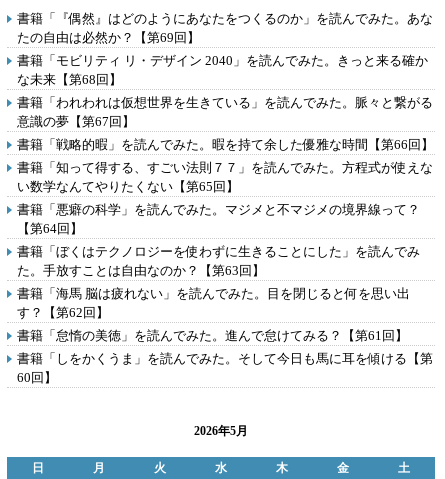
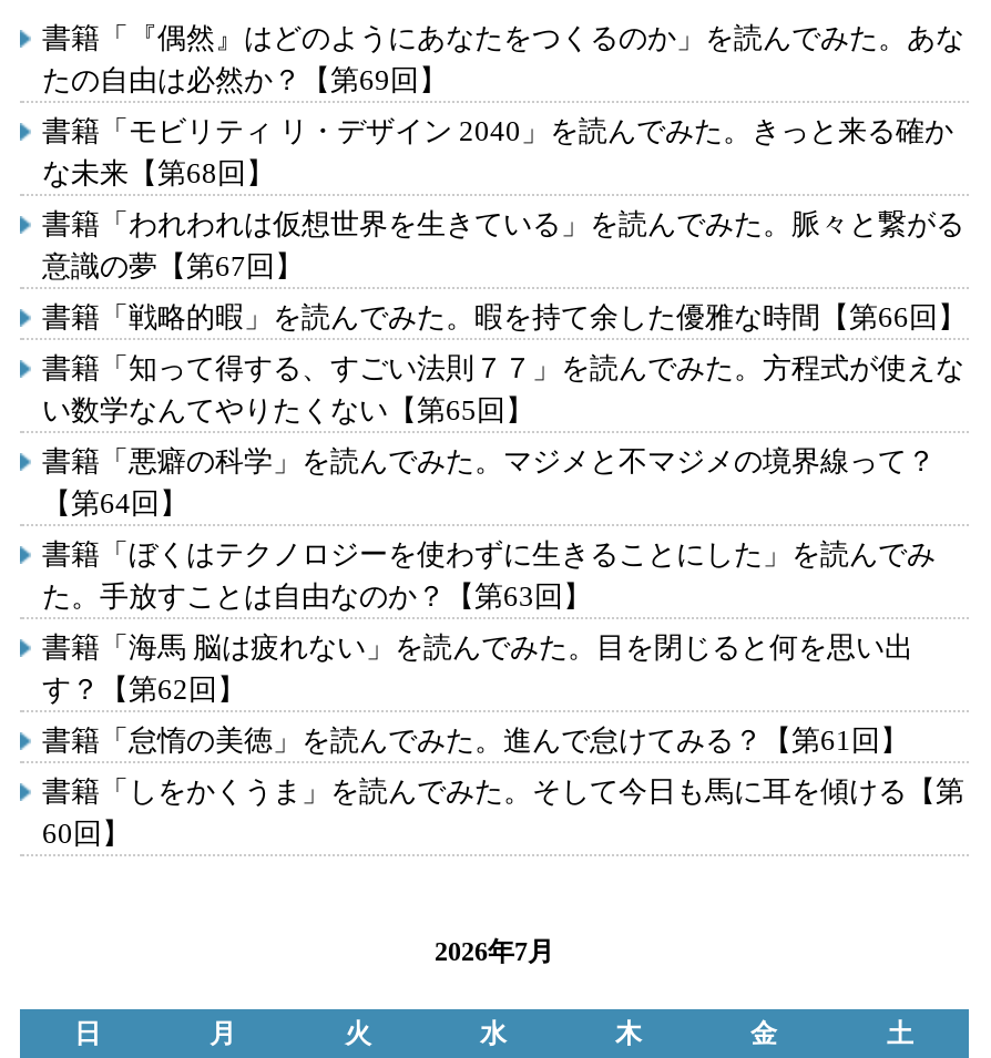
- 2026年5月
+ 2026年7月
